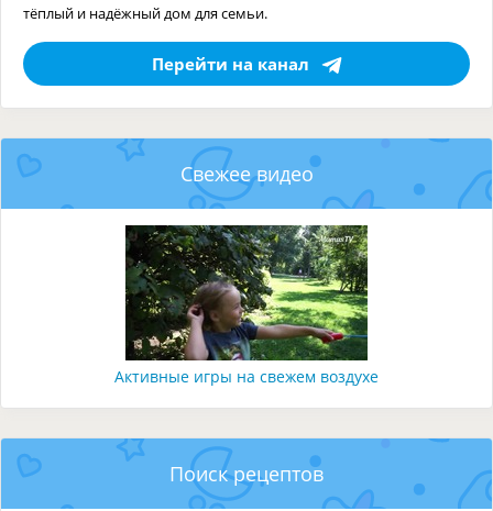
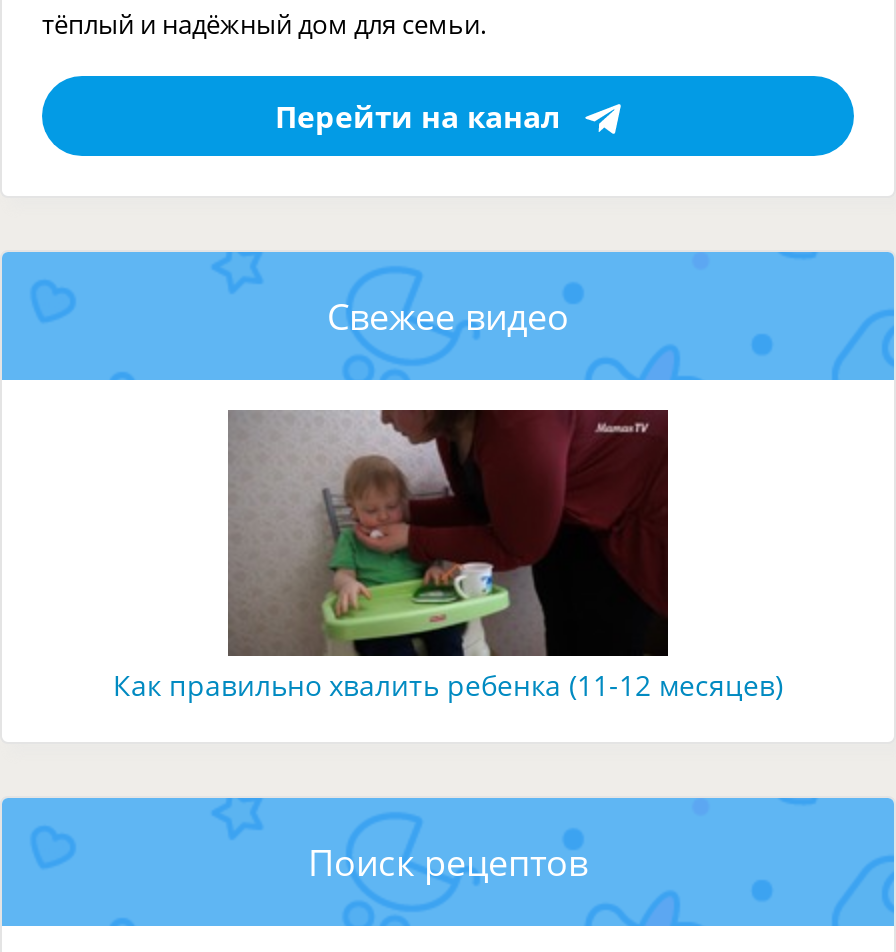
- [image]
- Активные игры на свежем воздухе
+ [image]
+ Как правильно хвалить ребенка (11-12 месяцев)
